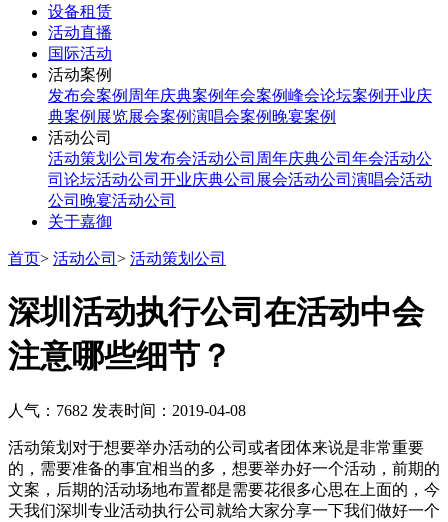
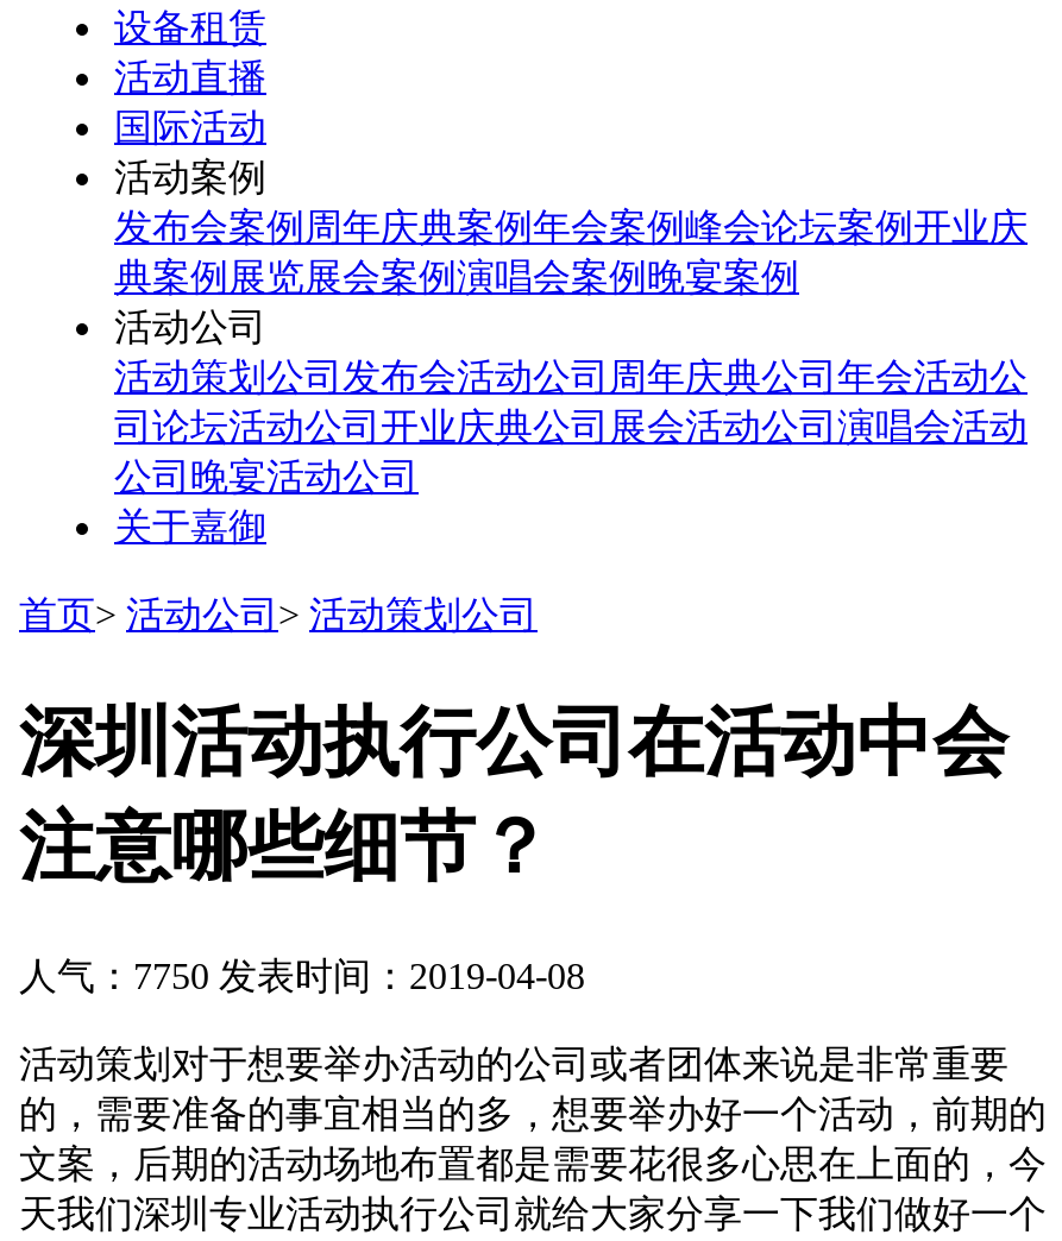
- 人气：7682 发表时间：2019-04-08
+ 人气：7750 发表时间：2019-04-08
